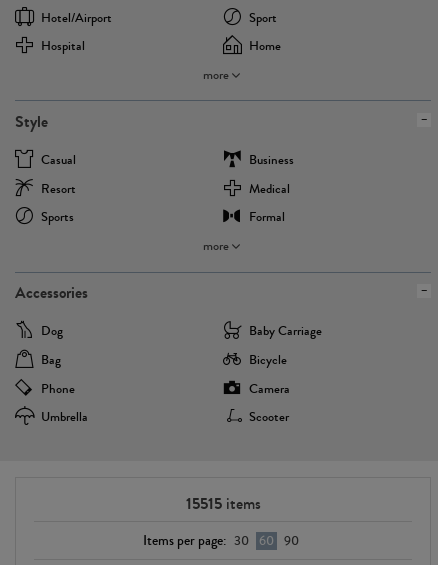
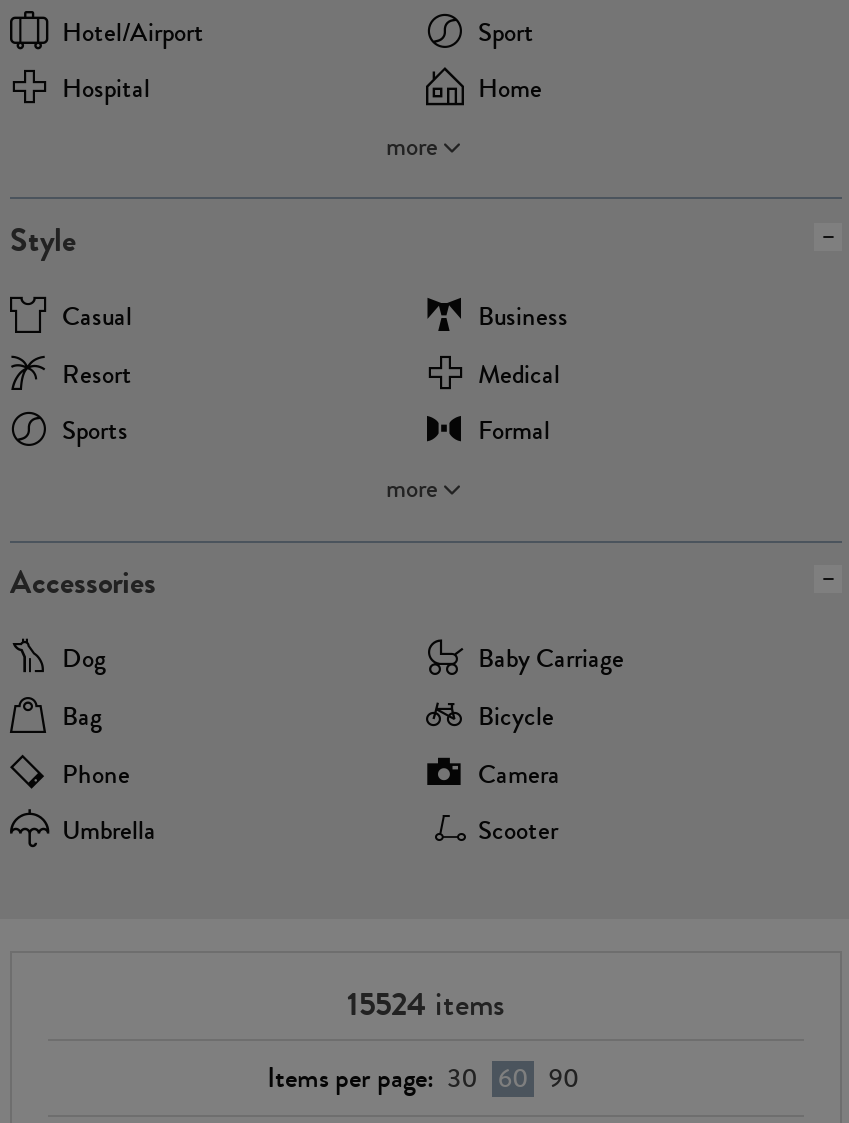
- 15515 items
+ 15524 items
